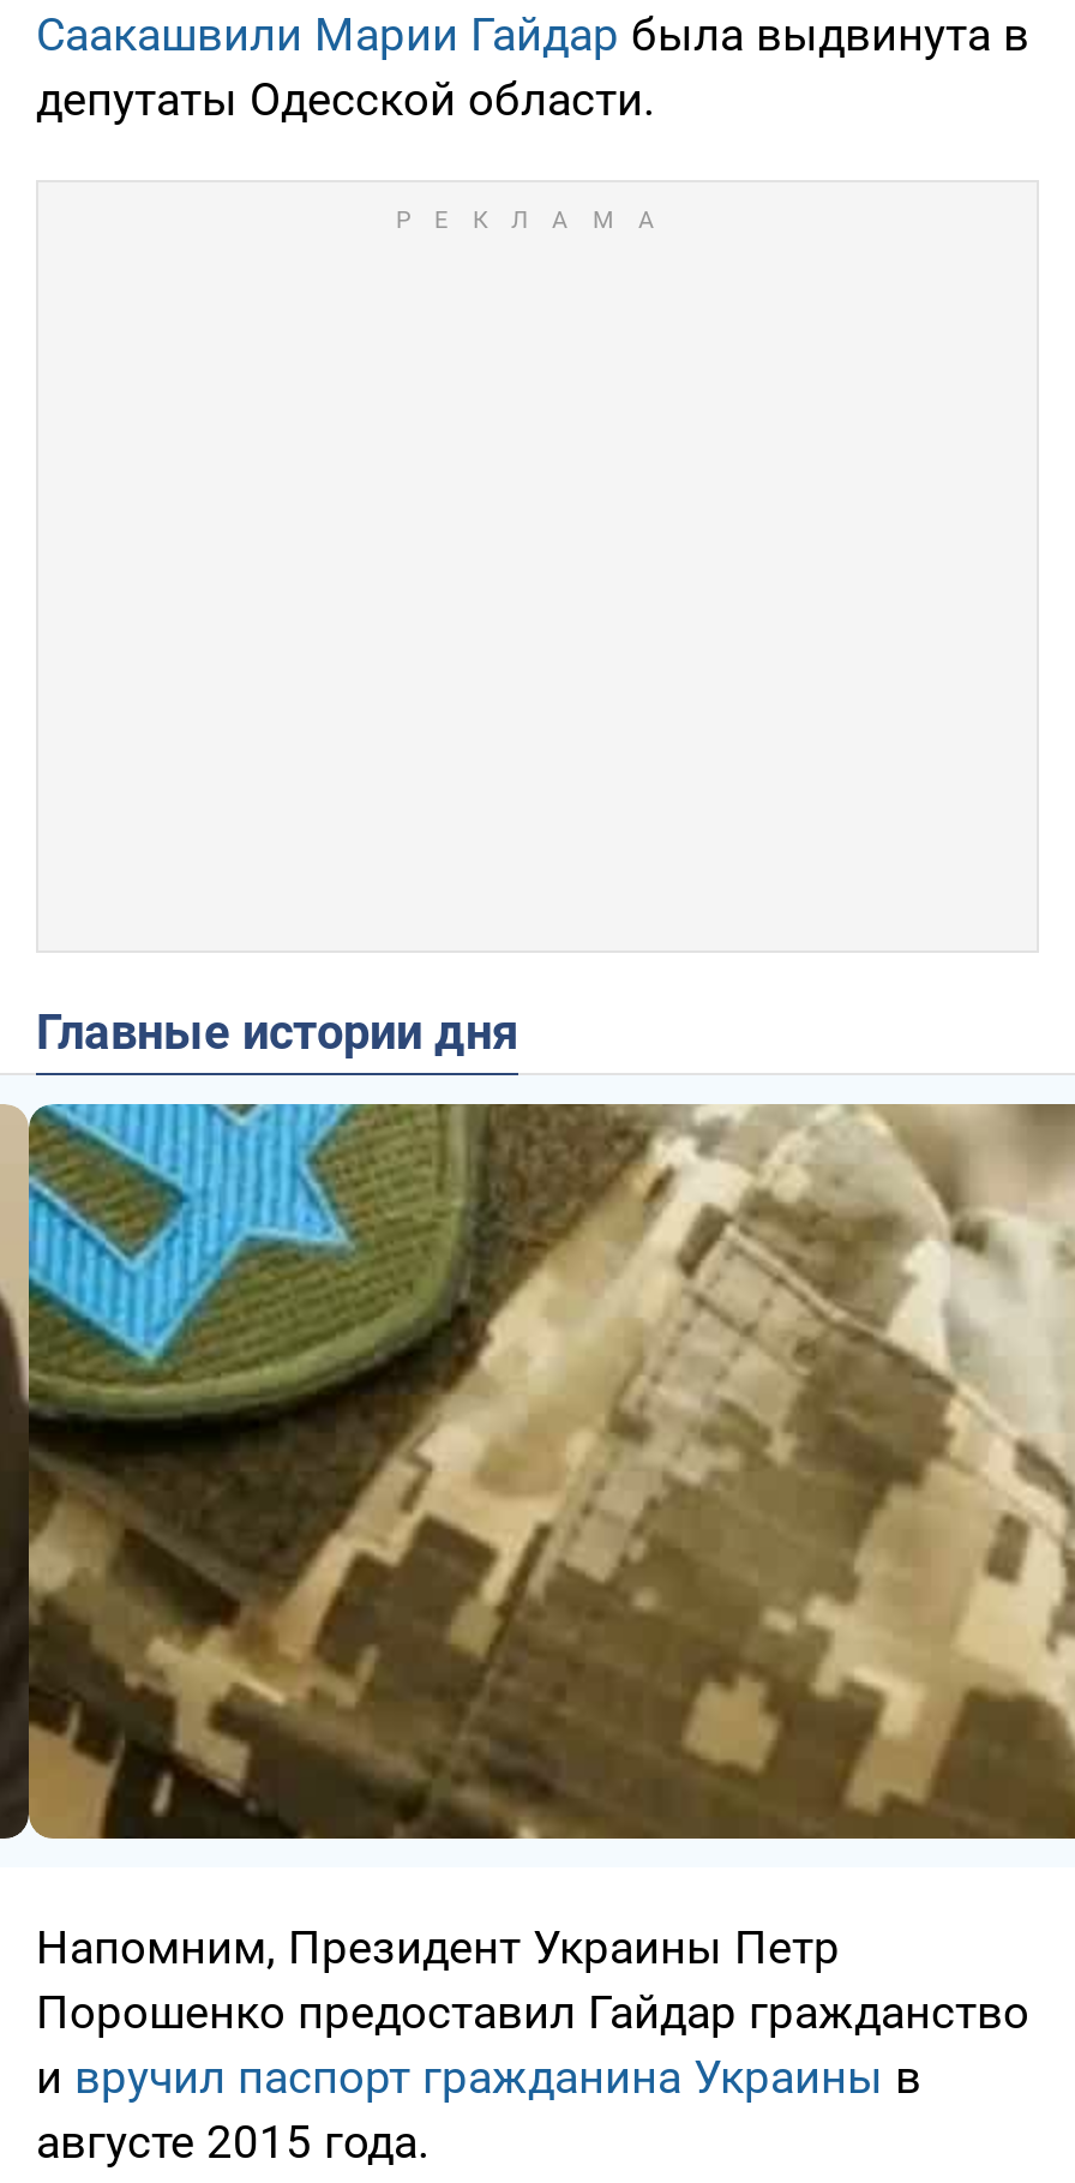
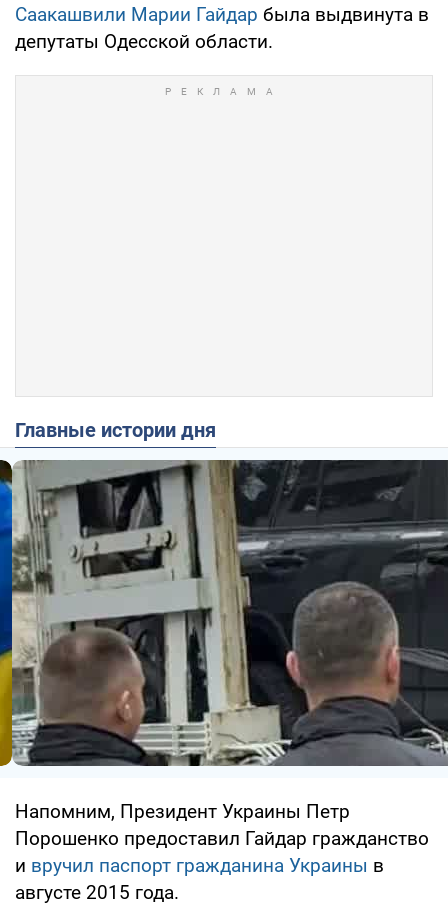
- [image]
+ [image]
